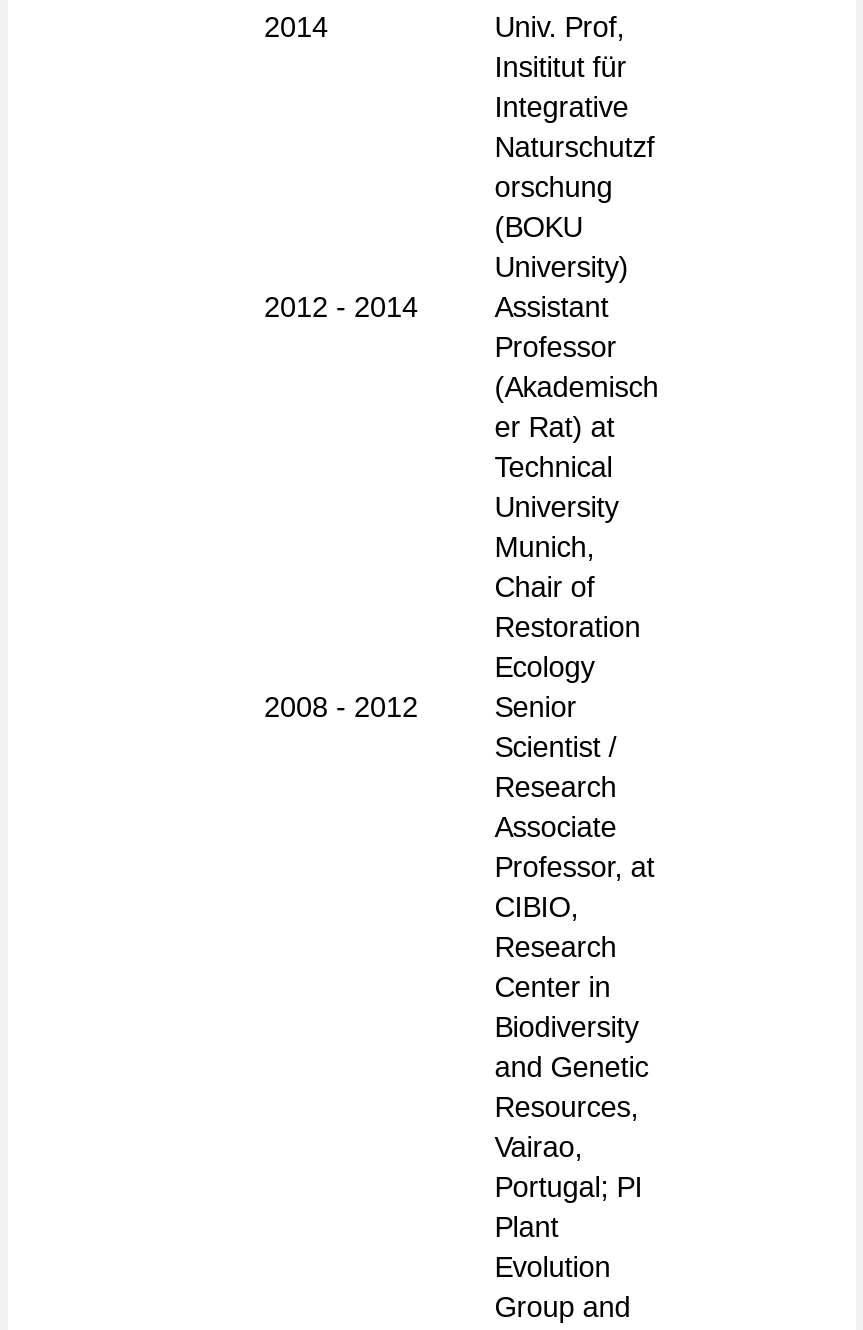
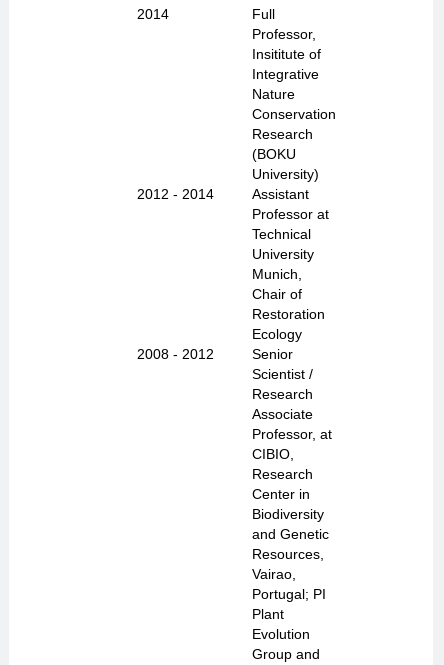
- Univ. Prof,
- Insititut für
+ Full
+ Professor,
+ Insititute of

moved down: Integrative

- Naturschutzf
- orschung
+ Nature
+ Conservation
+ Research

moved down: (BOKU | University) | 2012 - 2014 | Assistant

- Professor
- (Akademisch
- er Rat) at
+ Professor at
